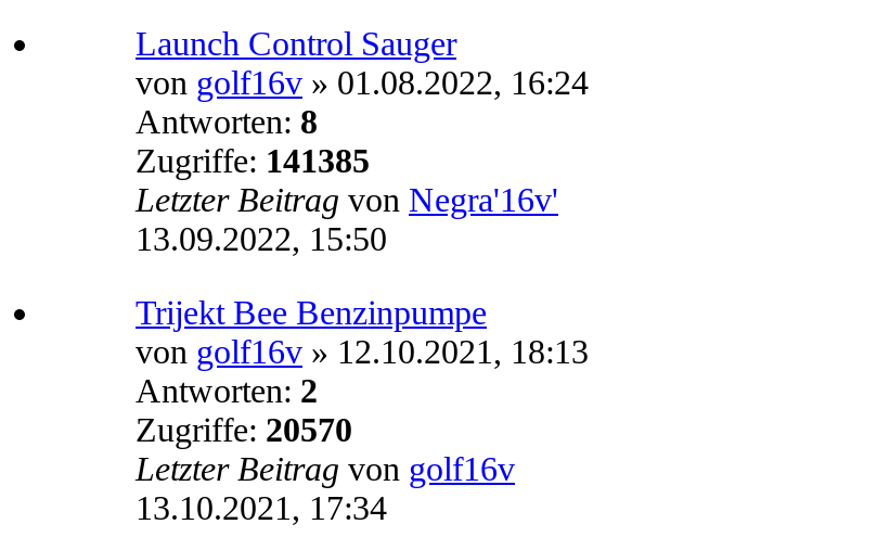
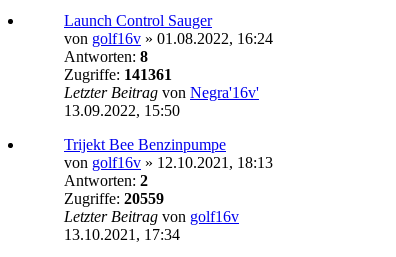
- Zugriffe: 141385
+ Zugriffe: 141361

- Zugriffe: 20570
+ Zugriffe: 20559
